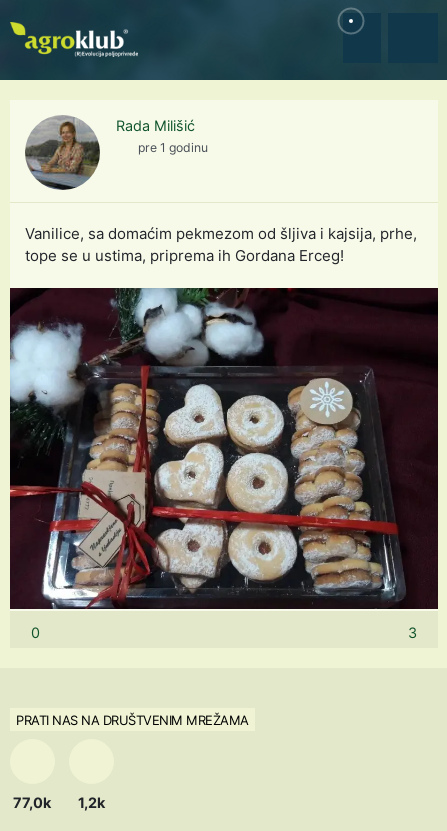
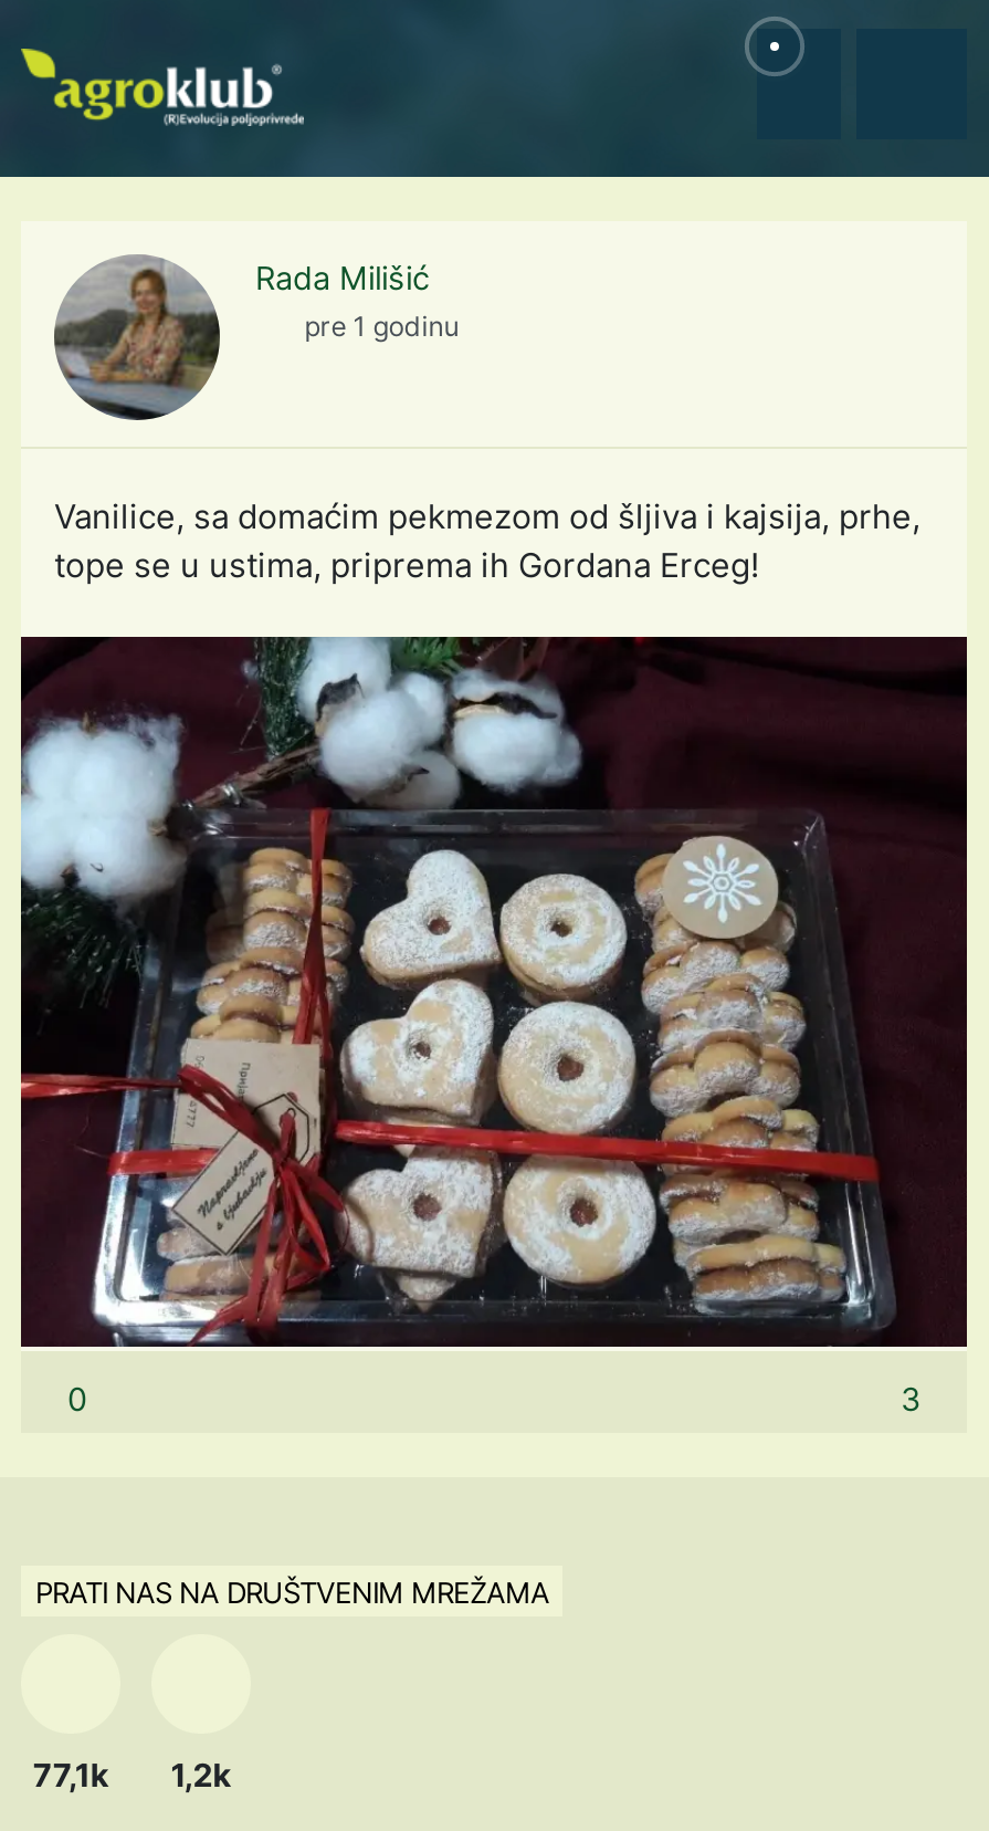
- 77,0k 1,2k
+ 77,1k 1,2k
